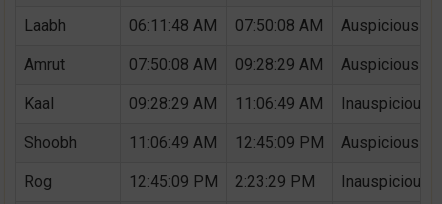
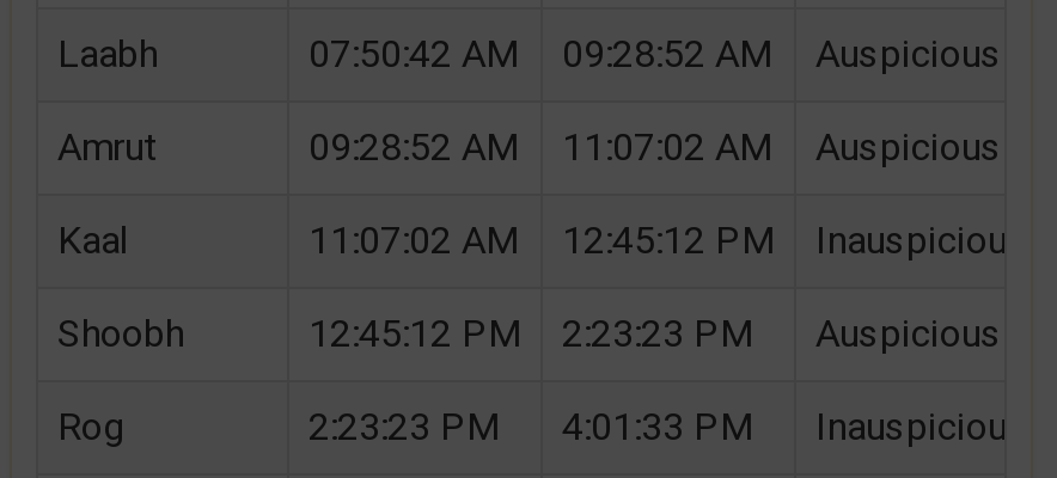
- 06:11:48 AM
+ 07:50:42 AM

- 07:50:08 AM
+ 09:28:52 AM

- 07:50:08 AM
+ 09:28:52 AM

- 09:28:29 AM
+ 11:07:02 AM

- 09:28:29 AM
- 11:06:49 AM
+ 11:07:02 AM
+ 12:45:12 PM

- 11:06:49 AM
- 12:45:09 PM
+ 12:45:12 PM
+ 2:23:23 PM

- 12:45:09 PM
+ 2:23:23 PM

- 2:23:29 PM
+ 4:01:33 PM
